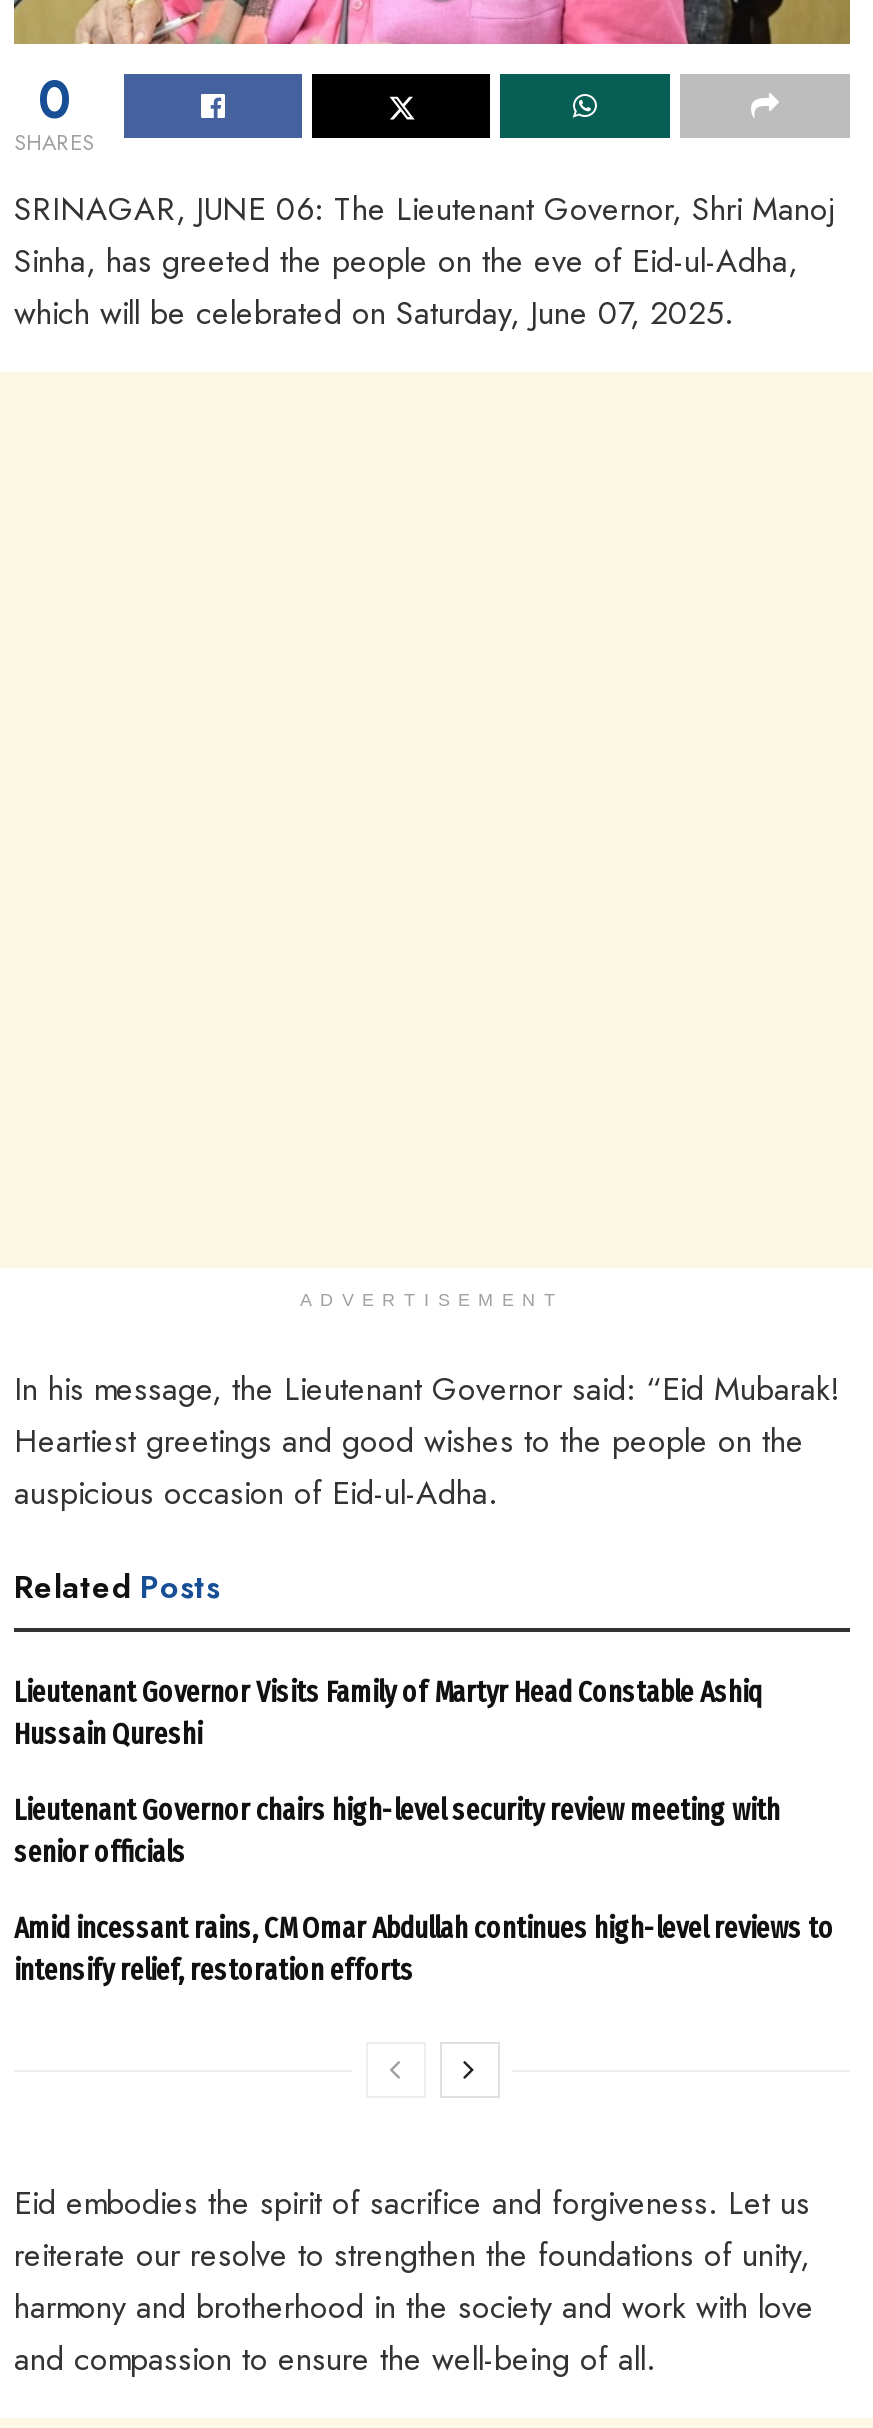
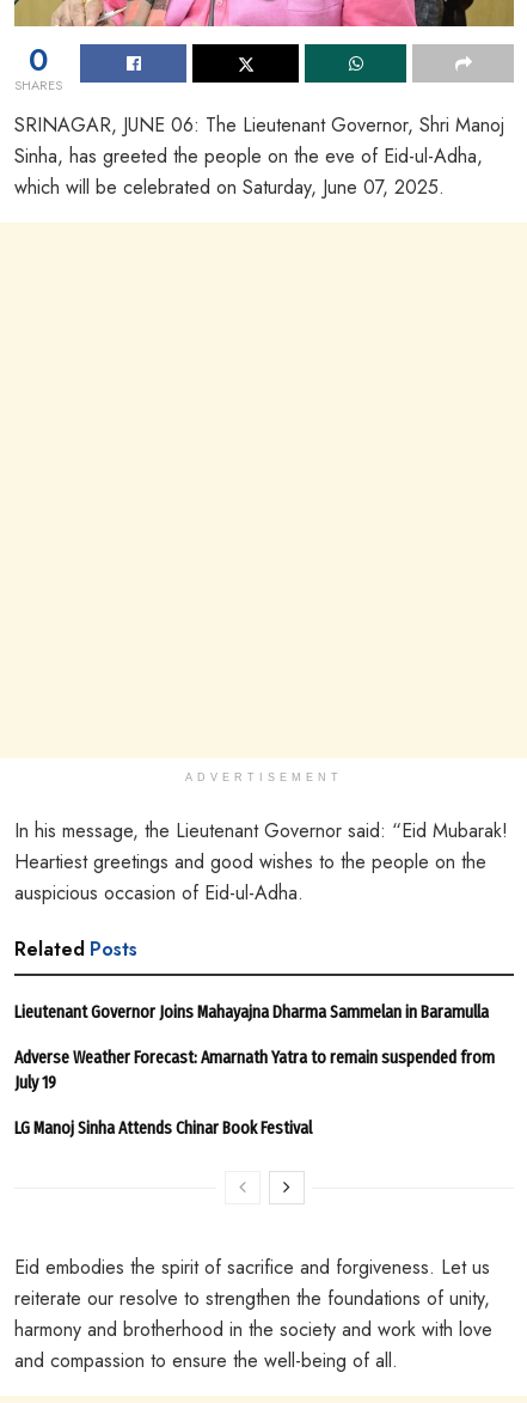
- Lieutenant Governor Visits Family of Martyr Head Constable Ashiq
- Hussain Qureshi
+ Lieutenant Governor Joins Mahayajna Dharma Sammelan in Baramulla

- Lieutenant Governor chairs high-level security review meeting with
- senior officials
+ Adverse Weather Forecast: Amarnath Yatra to remain suspended from
+ July 19

- Amid incessant rains, CM Omar Abdullah continues high-level reviews to
- intensify relief, restoration efforts
+ LG Manoj Sinha Attends Chinar Book Festival
